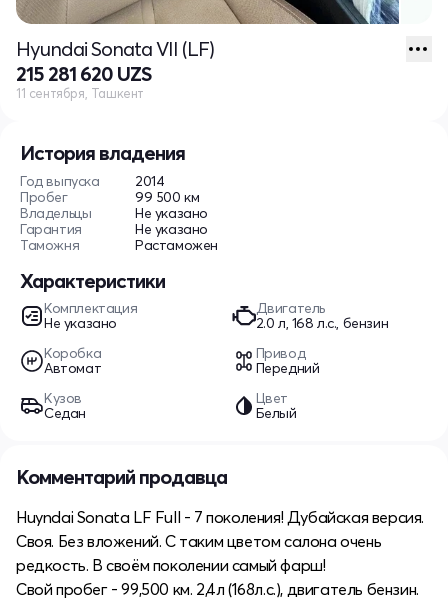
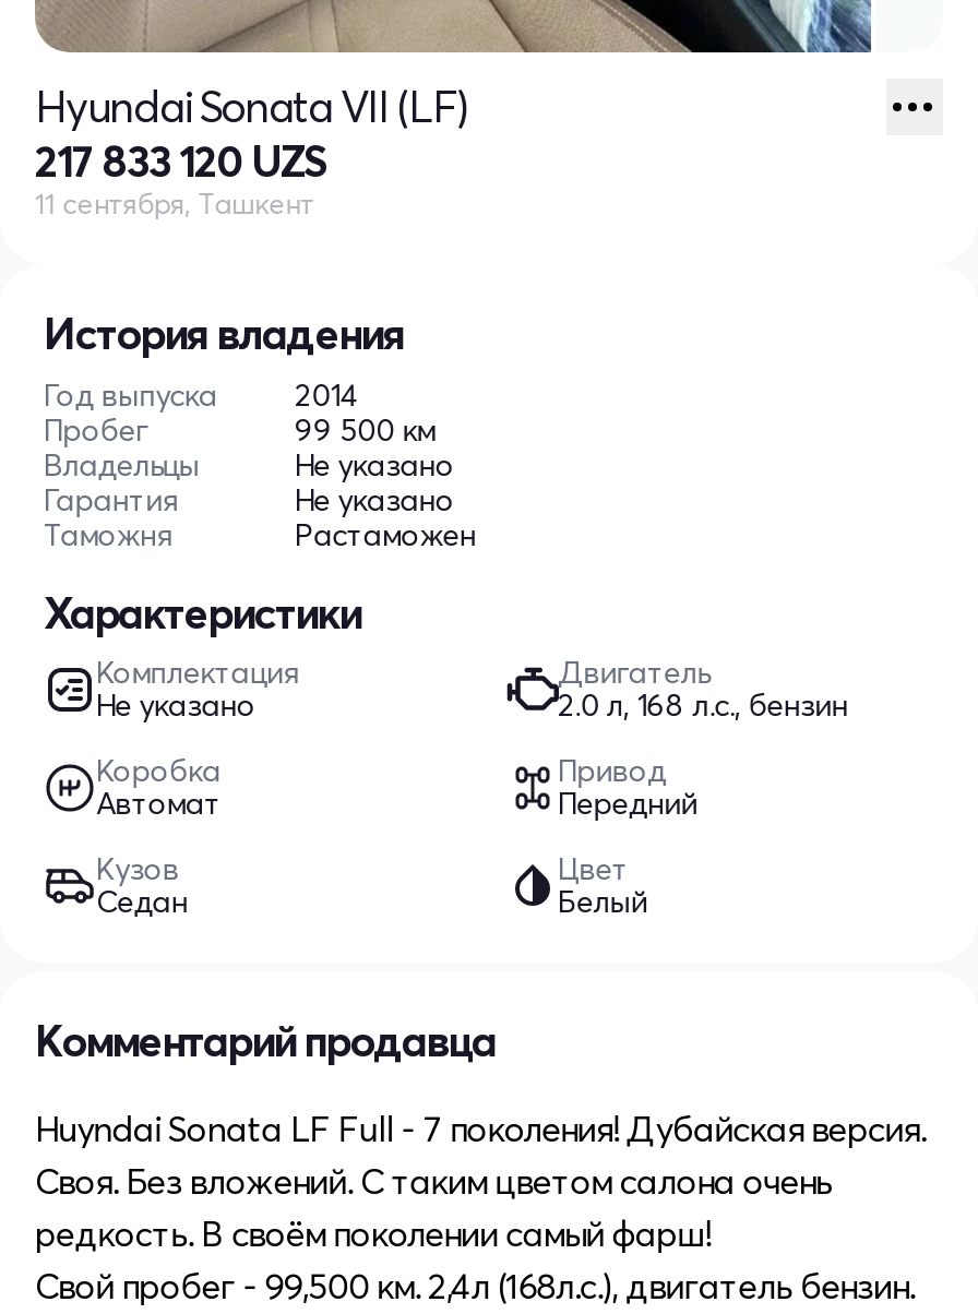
- 215 281 620 UZS
+ 217 833 120 UZS
